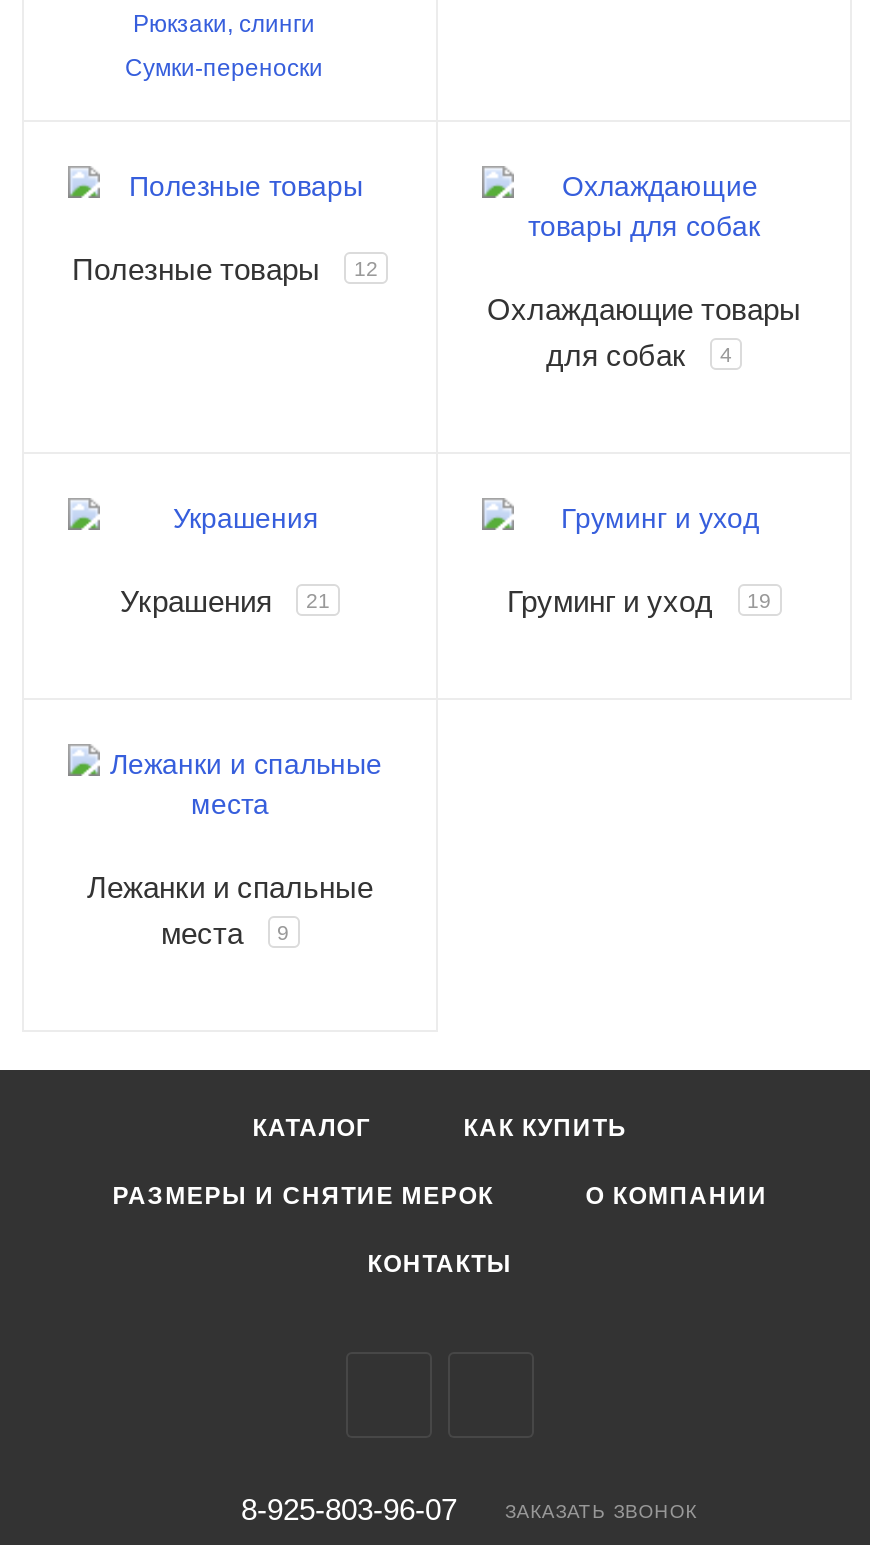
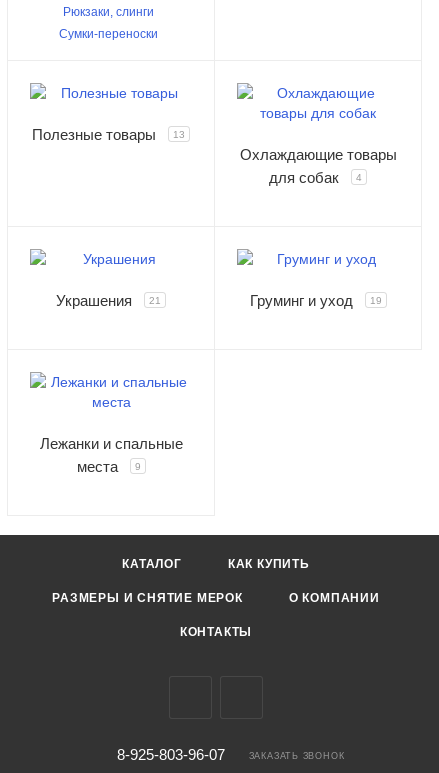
- Полезные товары 12
+ Полезные товары 13
